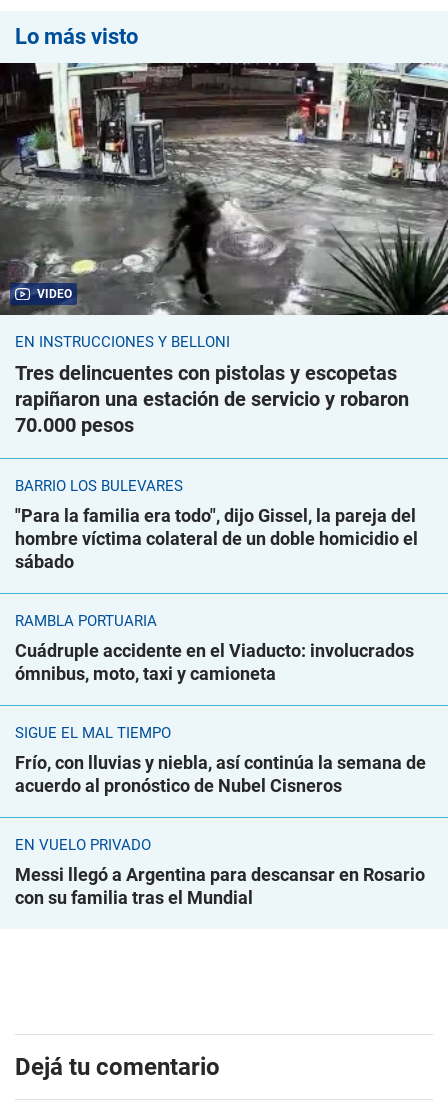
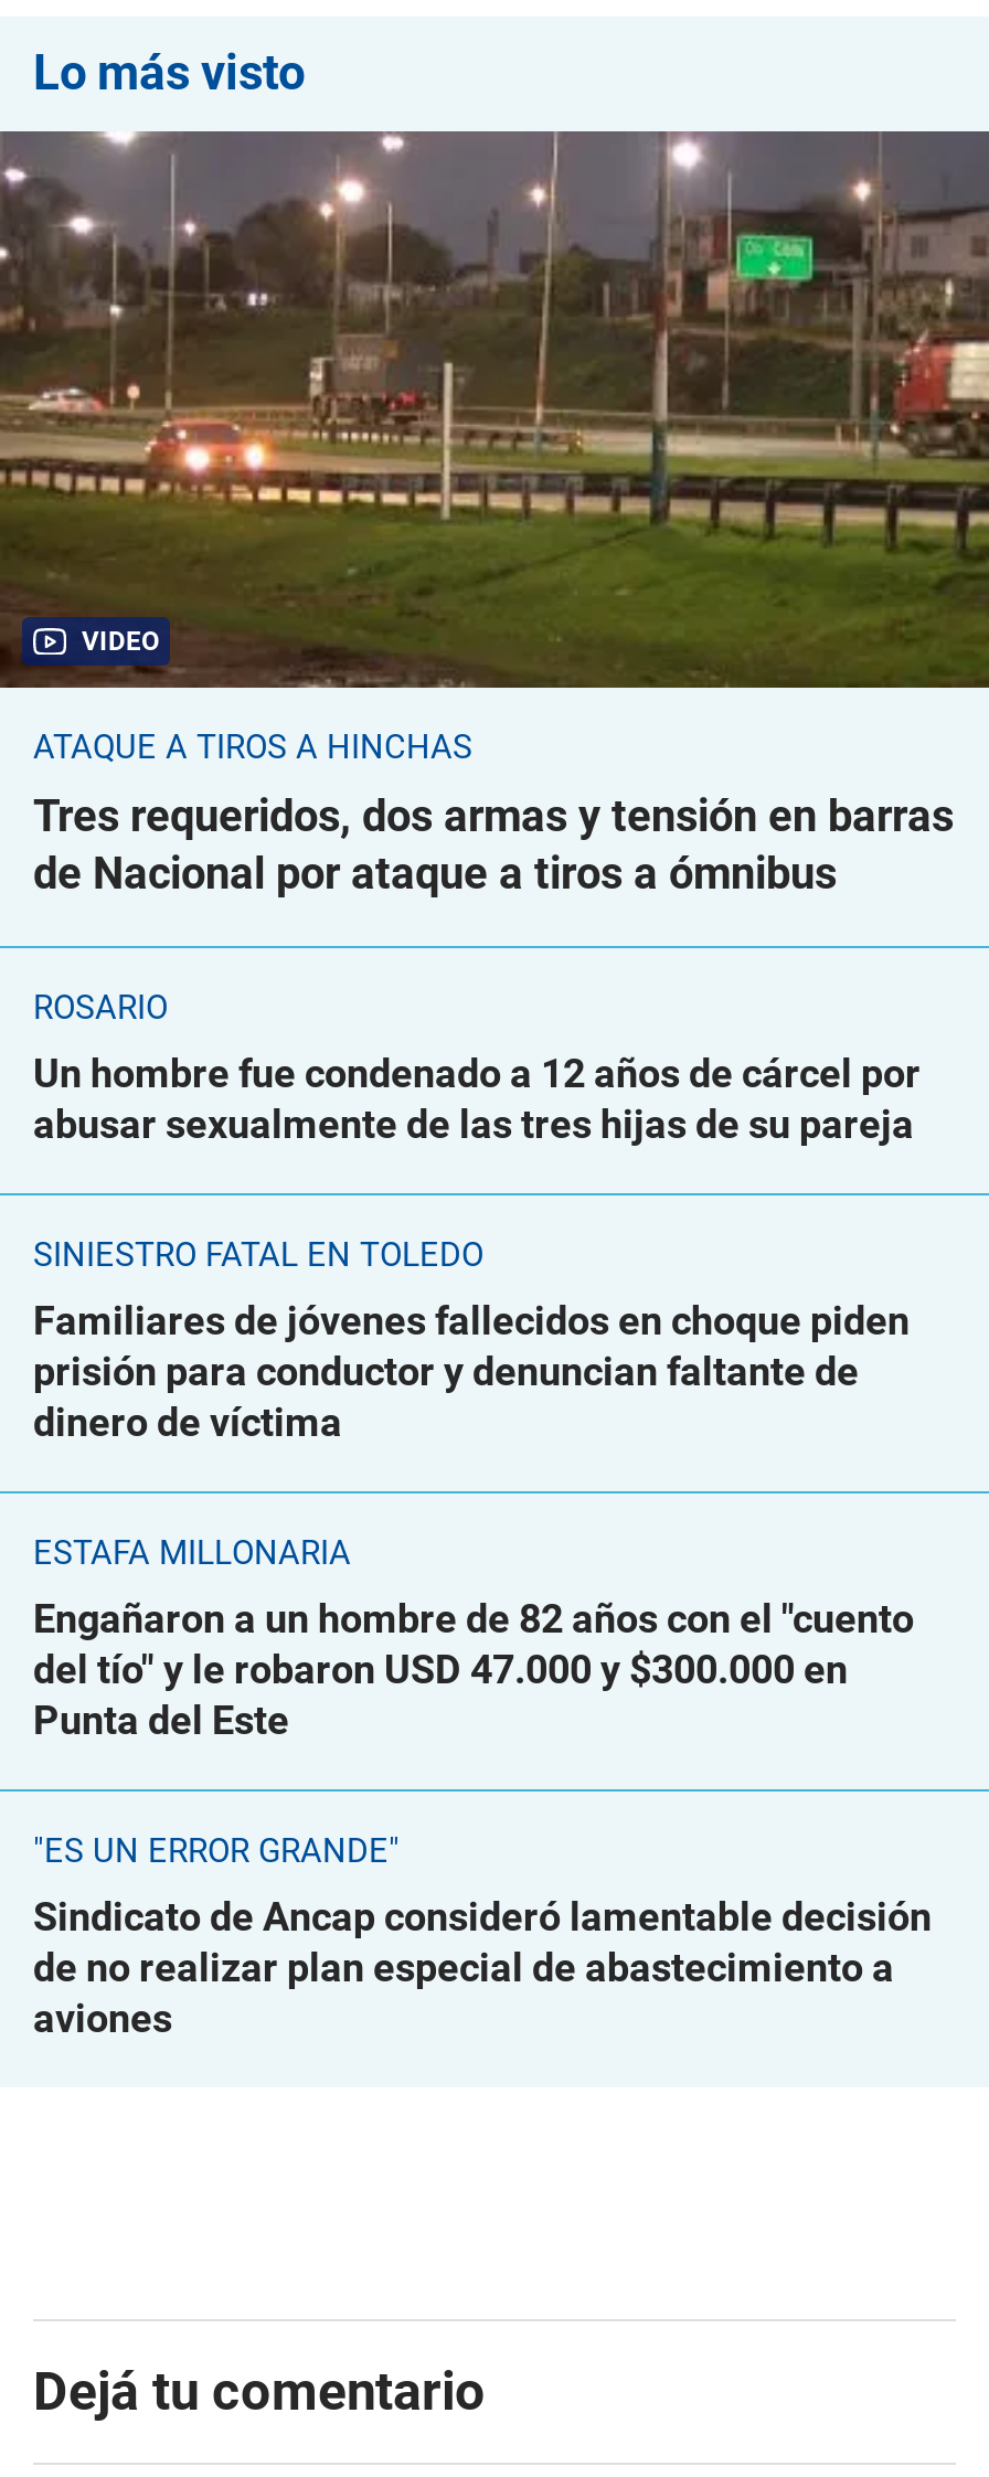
- [image]
- EN INSTRUCCIONES Y BELLONI
- Tres delincuentes con pistolas y escopetas
- rapiñaron una estación de servicio y robaron
- 70.000 pesos
+ [image]
+ ATAQUE A TIROS A HINCHAS
+ Tres requeridos, dos armas y tensión en barras
+ de Nacional por ataque a tiros a ómnibus

- BARRIO LOS BULEVARES
+ ROSARIO

- "Para la familia era todo", dijo Gissel, la pareja del
- hombre víctima colateral de un doble homicidio el
- sábado
+ Un hombre fue condenado a 12 años de cárcel por
+ abusar sexualmente de las tres hijas de su pareja

- RAMBLA PORTUARIA
+ SINIESTRO FATAL EN TOLEDO

- Cuádruple accidente en el Viaducto: involucrados
- ómnibus, moto, taxi y camioneta
+ Familiares de jóvenes fallecidos en choque piden
+ prisión para conductor y denuncian faltante de
+ dinero de víctima

- SIGUE EL MAL TIEMPO
+ ESTAFA MILLONARIA

- Frío, con lluvias y niebla, así continúa la semana de
- acuerdo al pronóstico de Nubel Cisneros
+ Engañaron a un hombre de 82 años con el "cuento
+ del tío" y le robaron USD 47.000 y $300.000 en
+ Punta del Este

- EN VUELO PRIVADO
+ "ES UN ERROR GRANDE"

- Messi llegó a Argentina para descansar en Rosario
- con su familia tras el Mundial
+ Sindicato de Ancap consideró lamentable decisión
+ de no realizar plan especial de abastecimiento a
+ aviones
